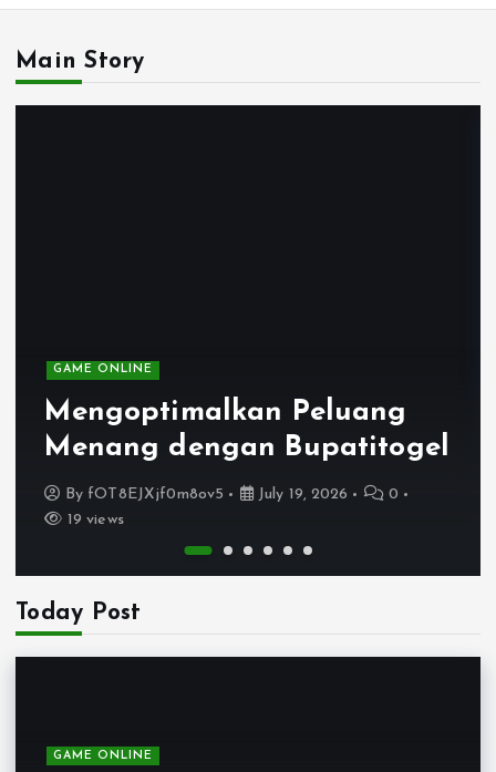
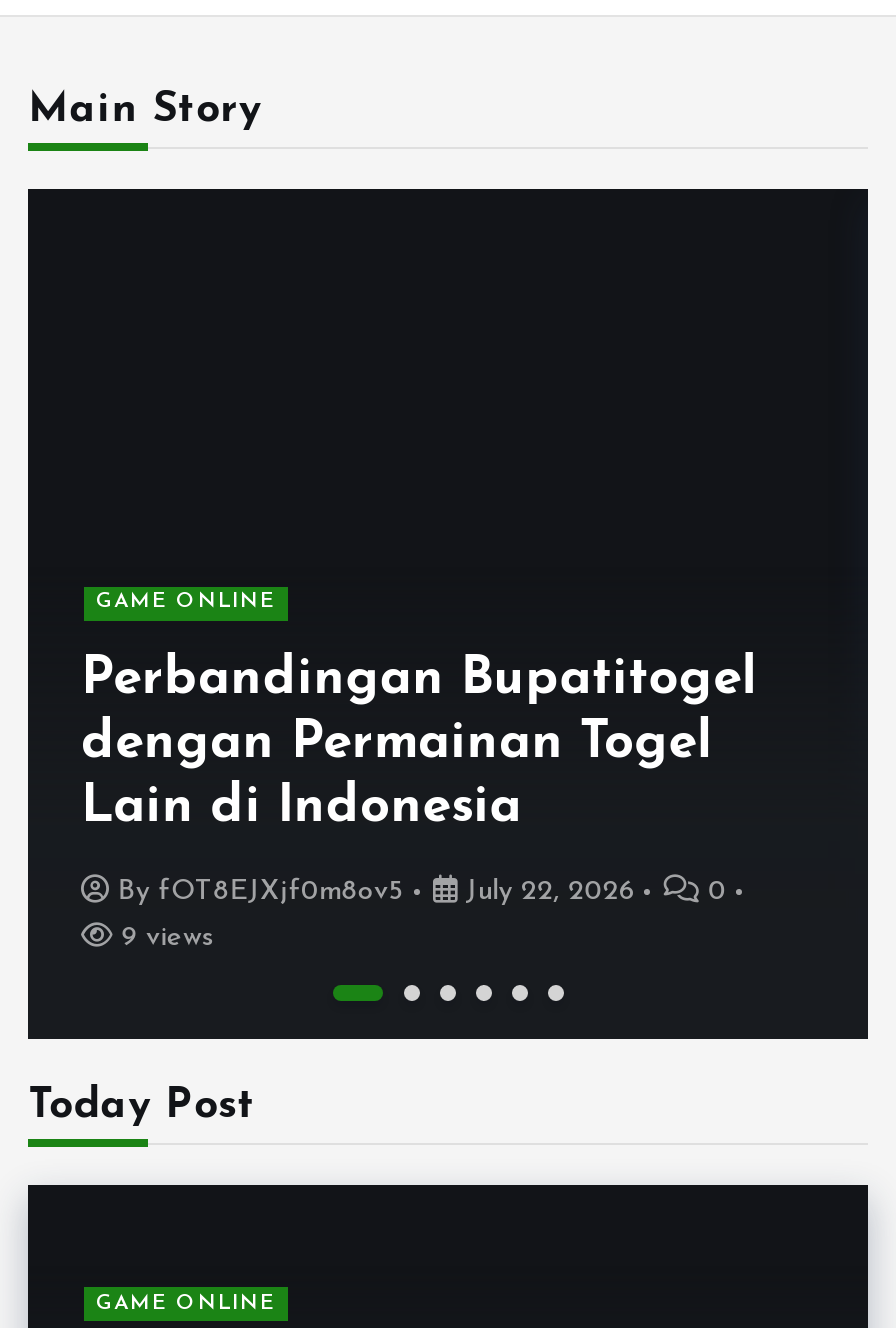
- Mengoptimalkan Peluang
- Menang dengan Bupatitogel
+ Perbandingan Bupatitogel
+ dengan Permainan Togel
+ Lain di Indonesia

- July 19, 2026
+ July 22, 2026

- 19 views
+ 9 views
